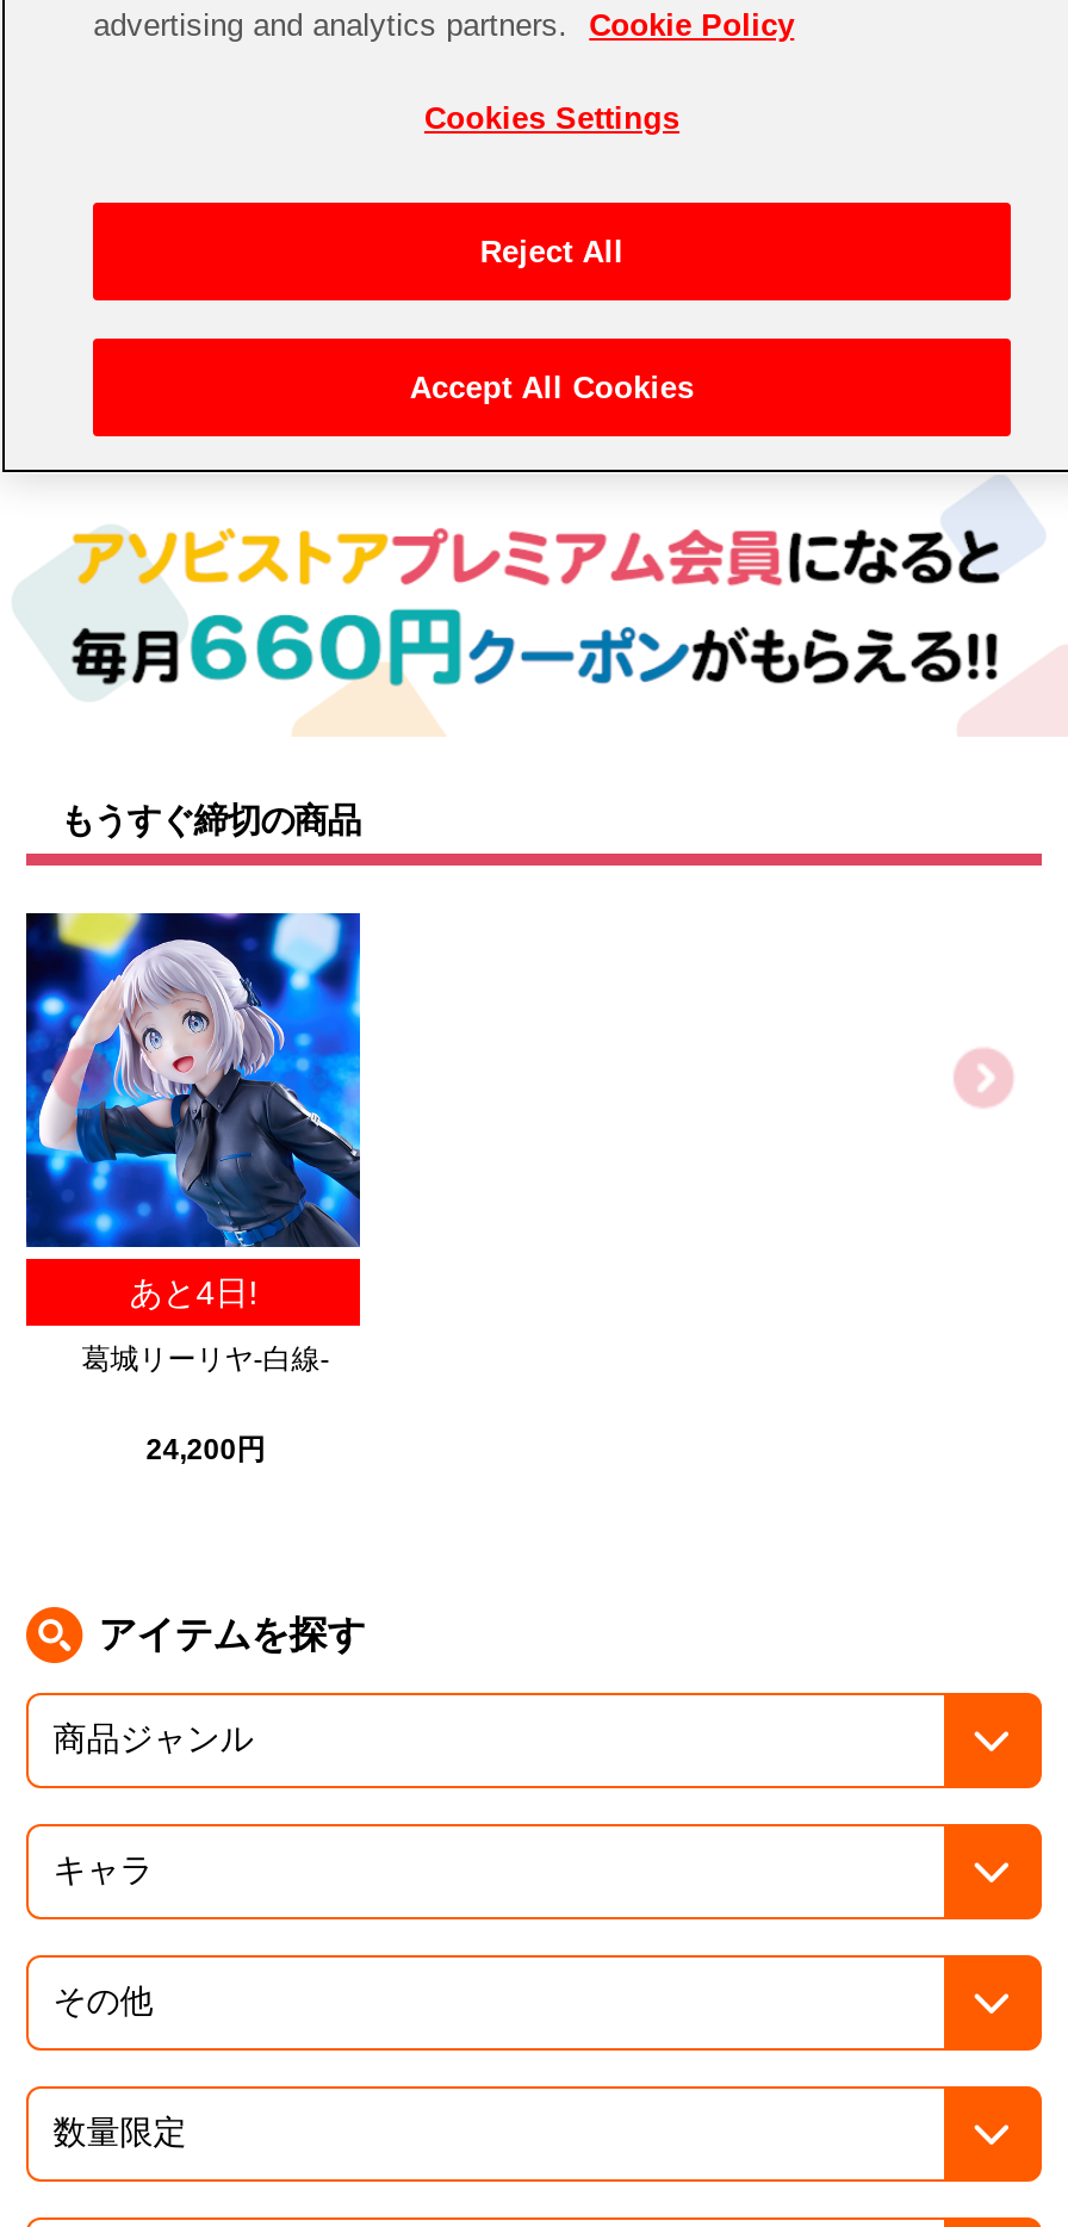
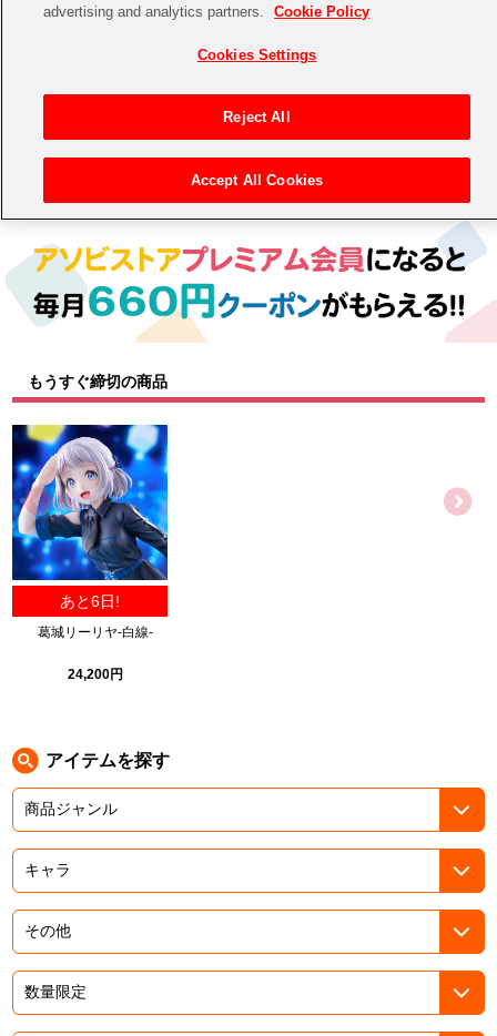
- あと4日!
+ あと6日!
